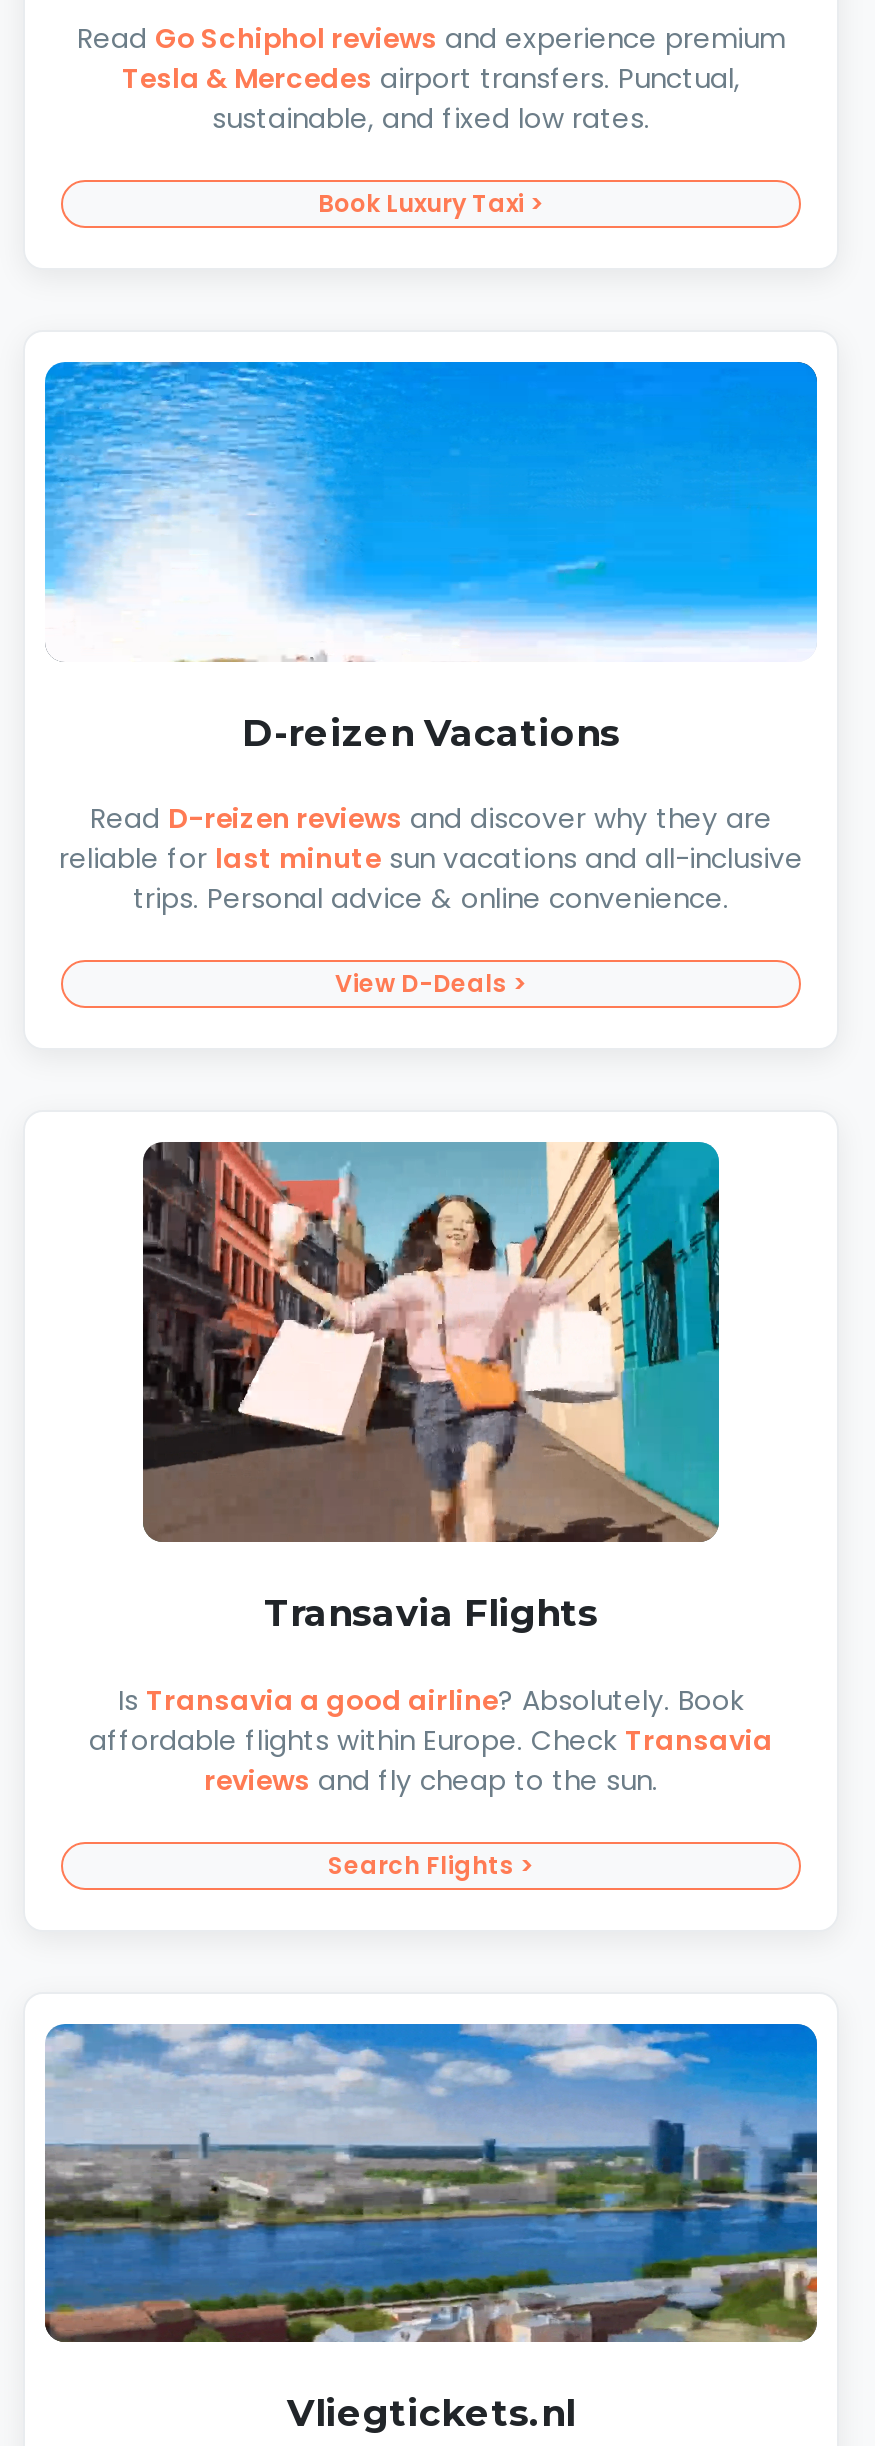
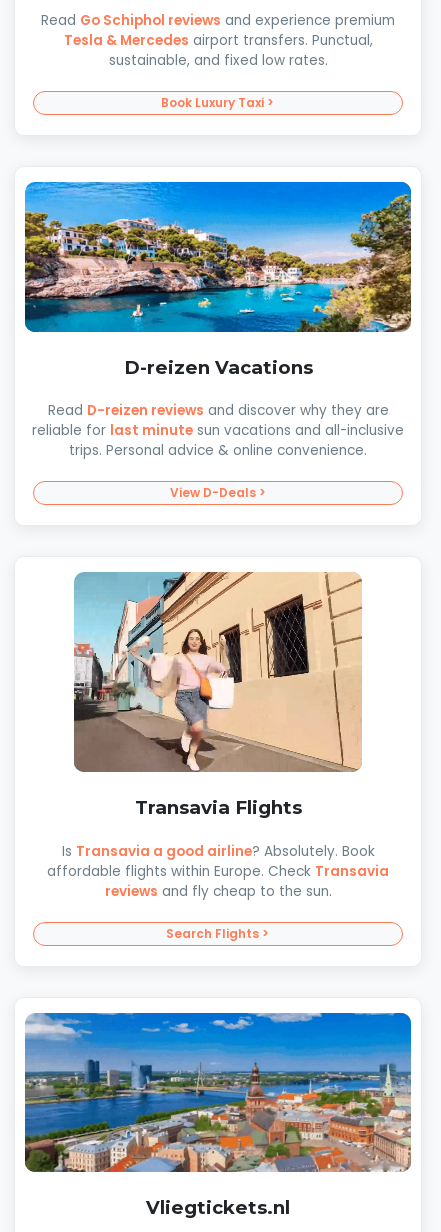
- [image]
+ [image]

- [image]
+ [image]

- [image]
+ [image]
